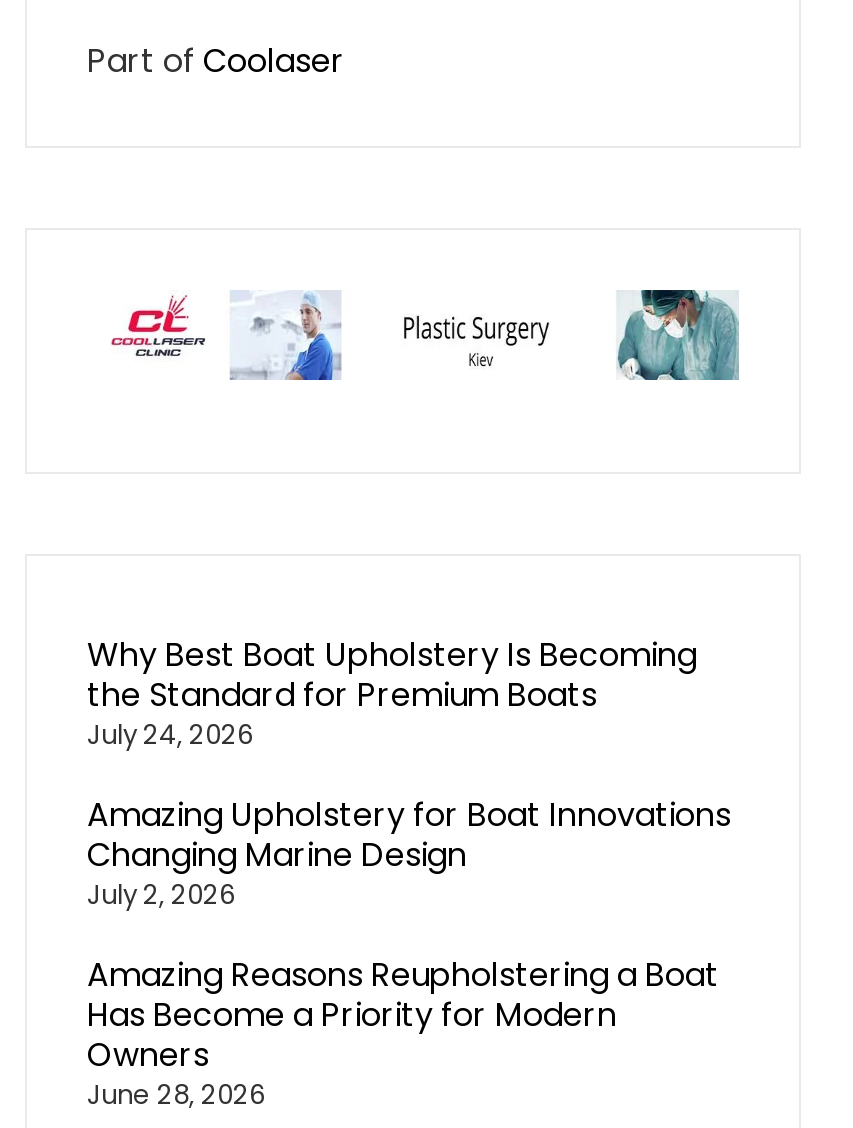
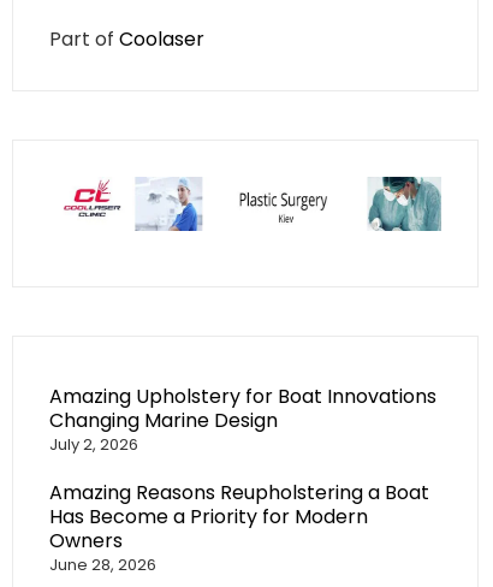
- Why Best Boat Upholstery Is Becoming
- the Standard for Premium Boats
- July 24, 2026
